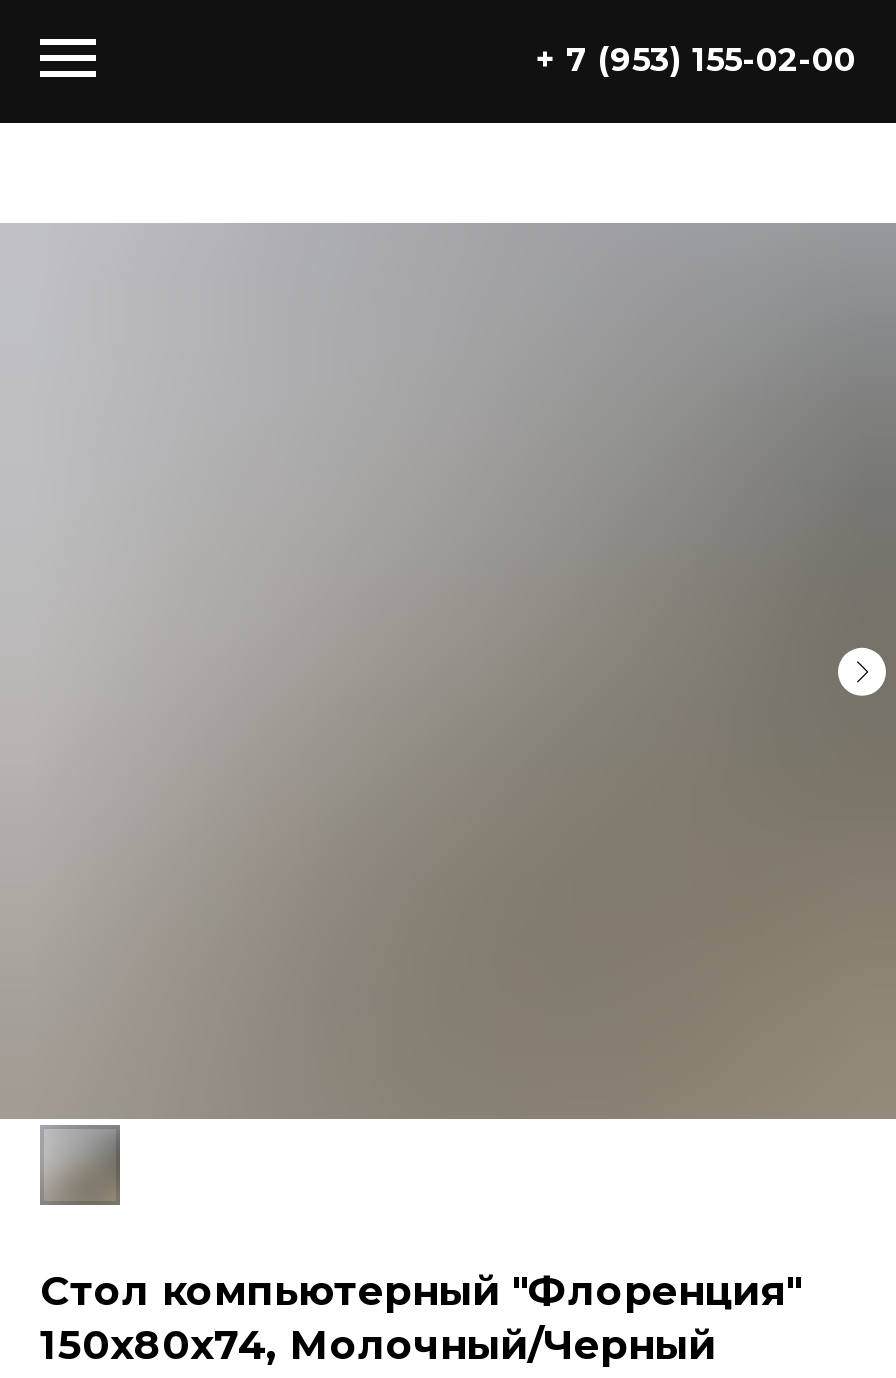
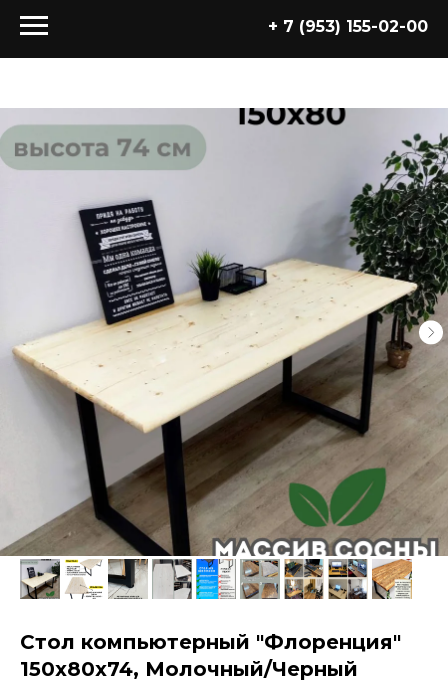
- [image]
+ [image]
